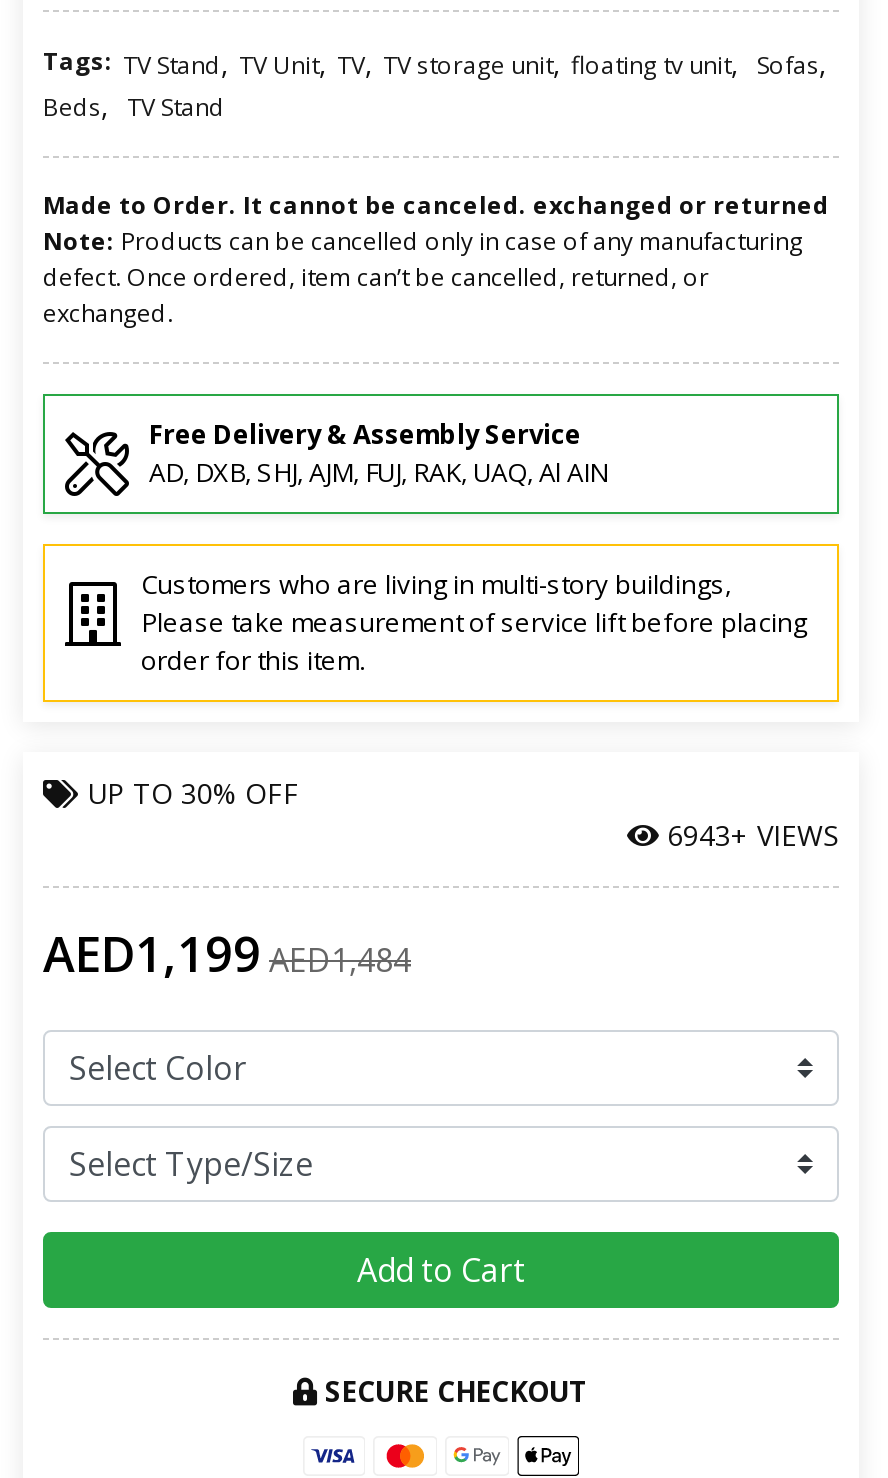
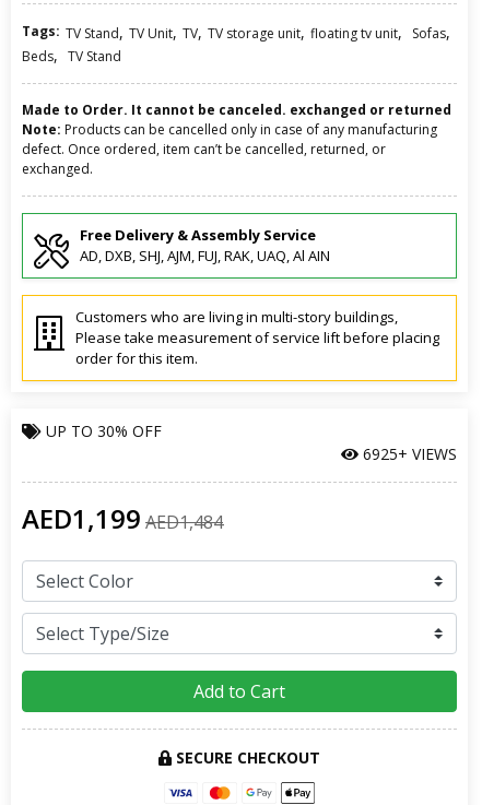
- 6943+ VIEWS
+ 6925+ VIEWS
